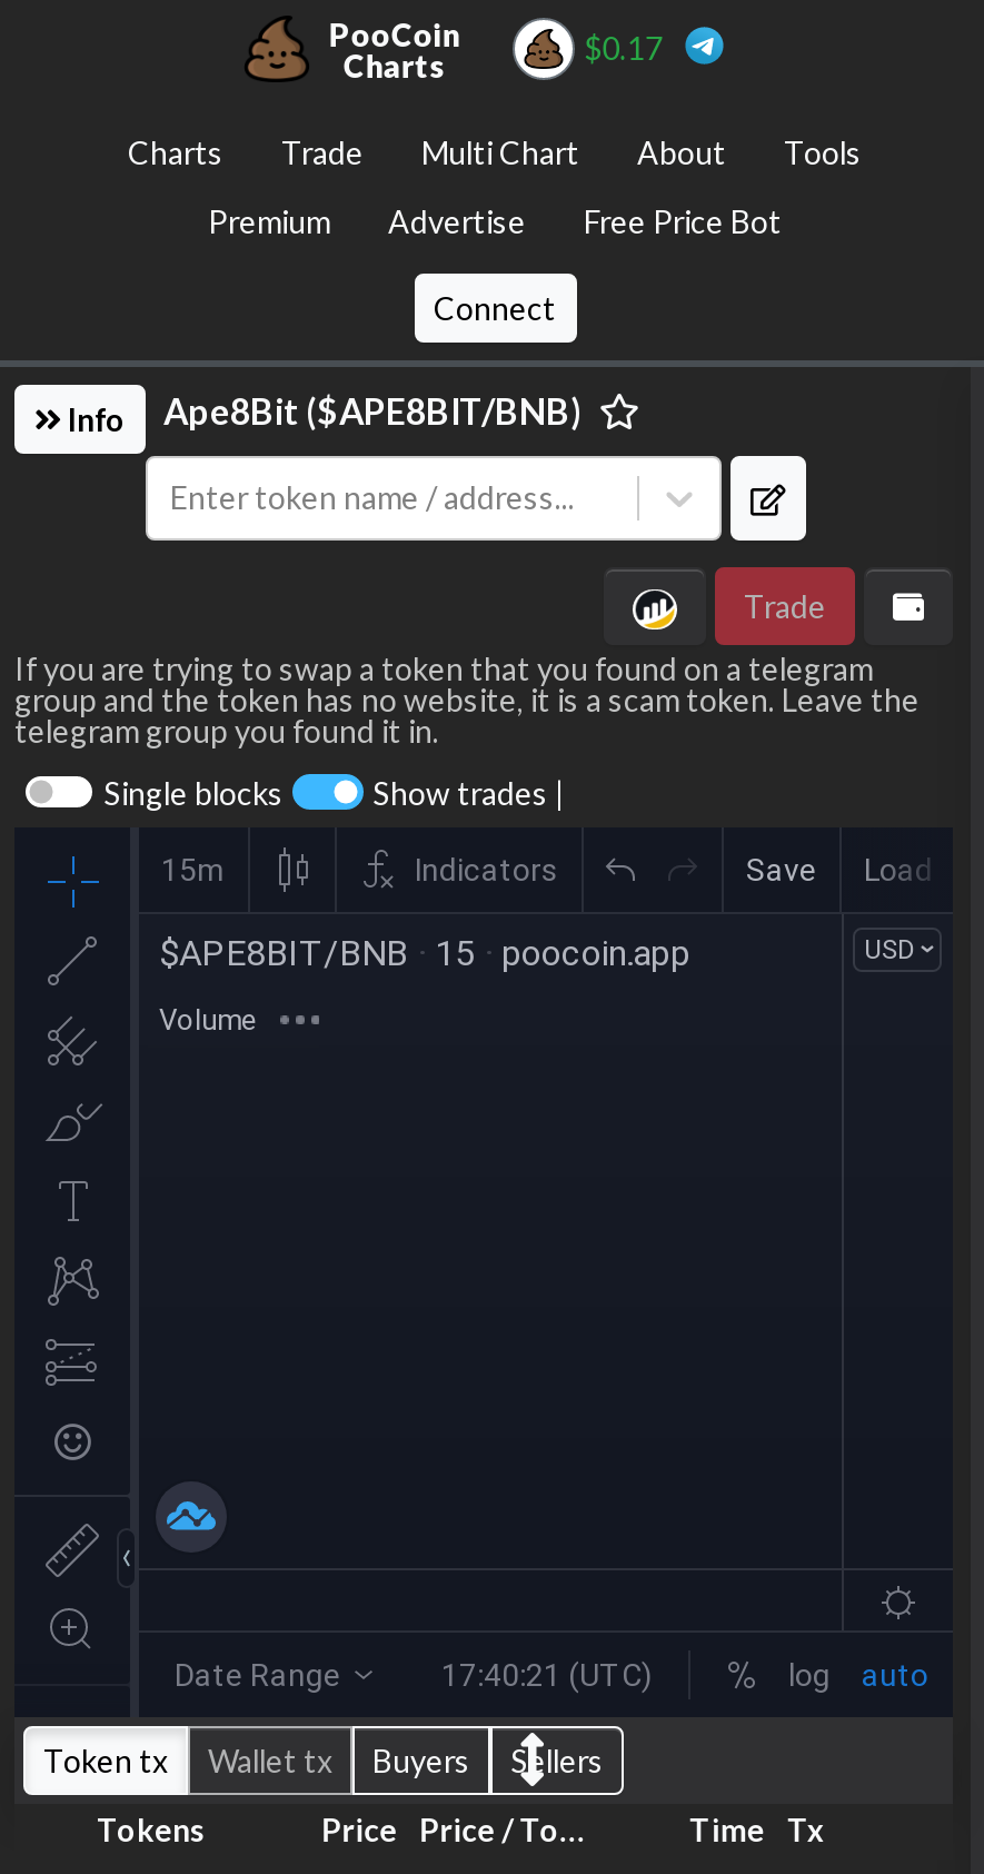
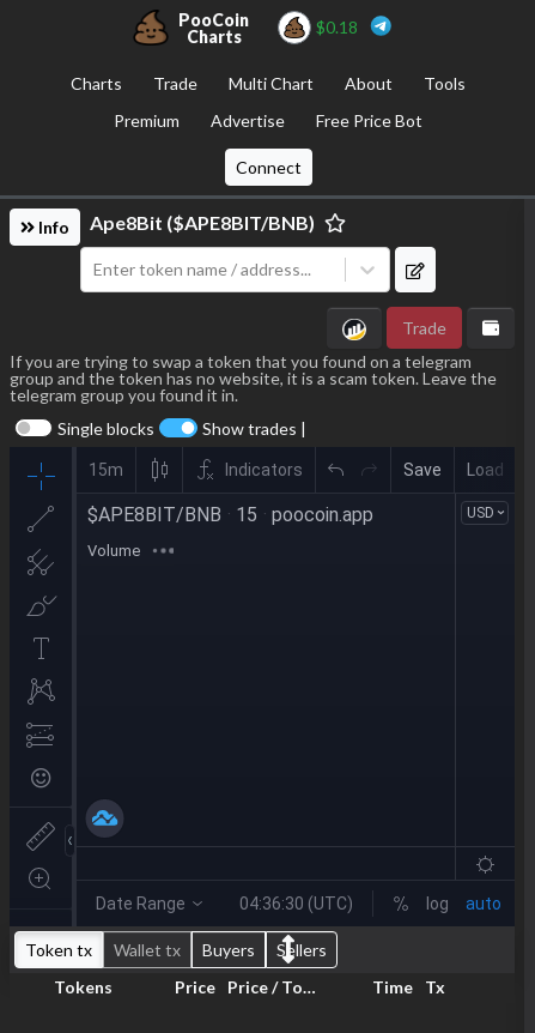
- $0.17
+ $0.18
